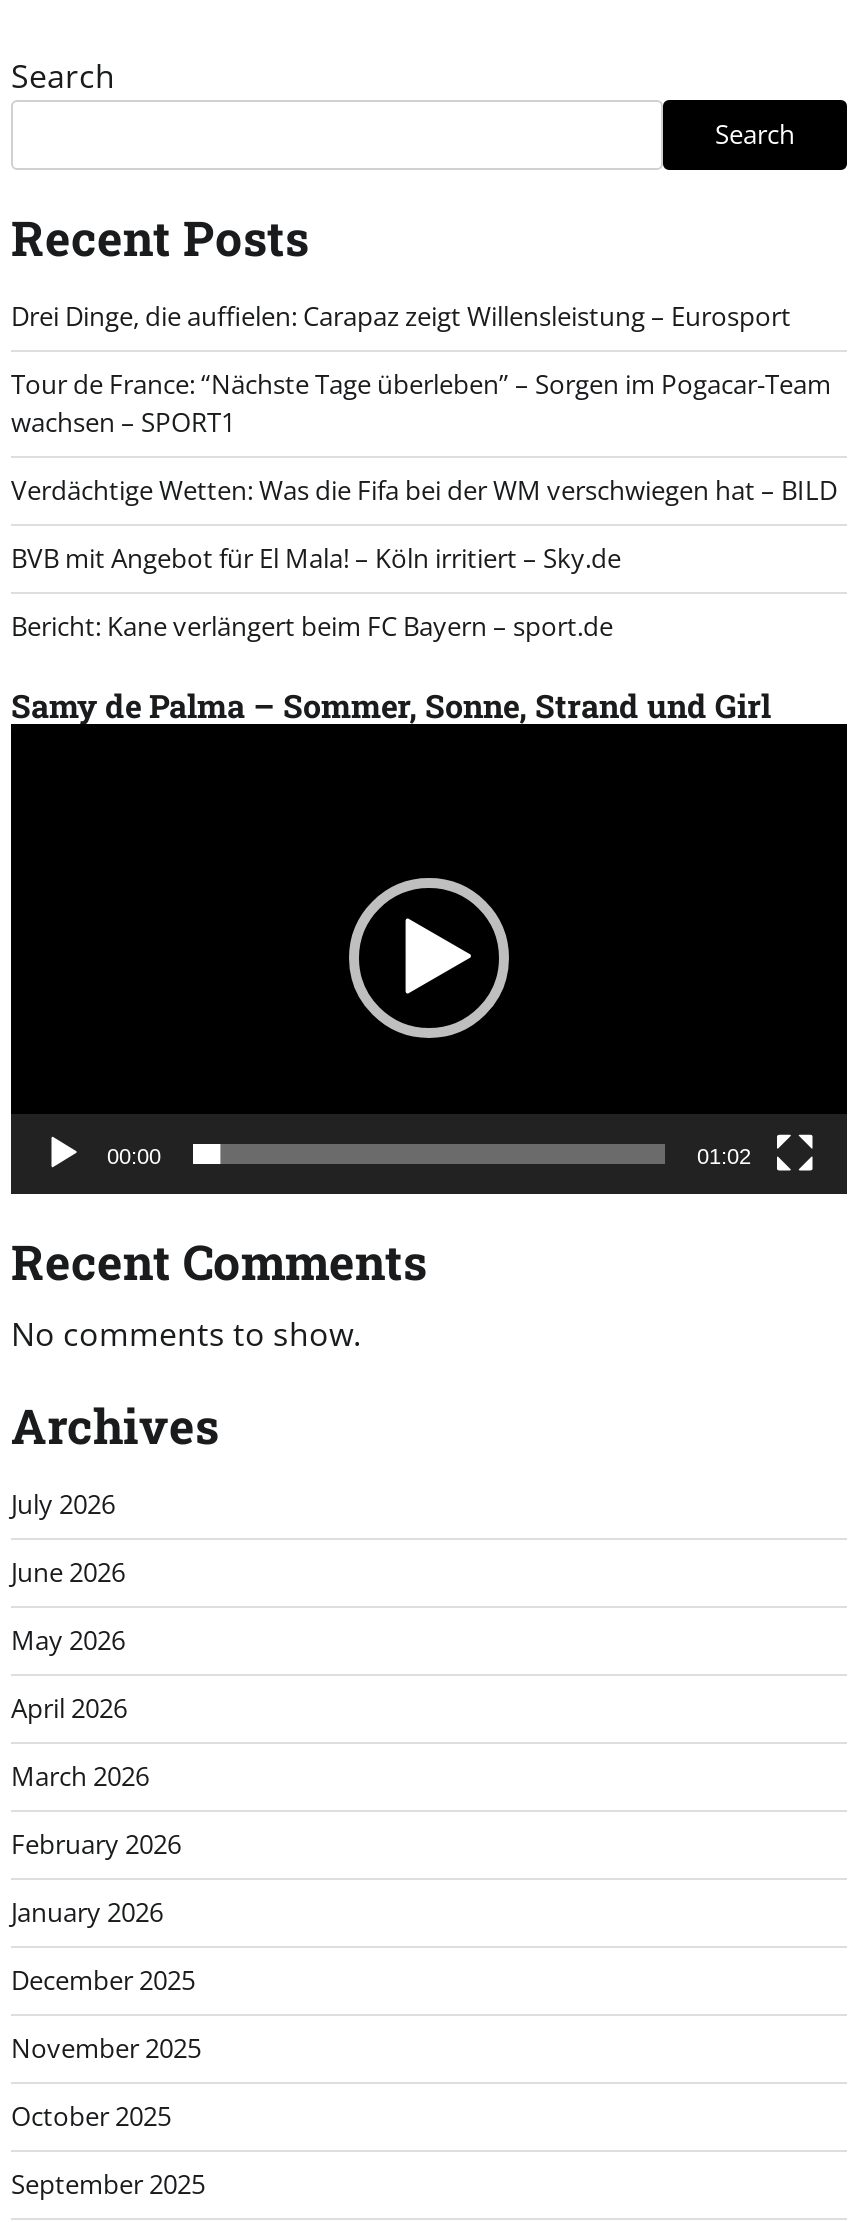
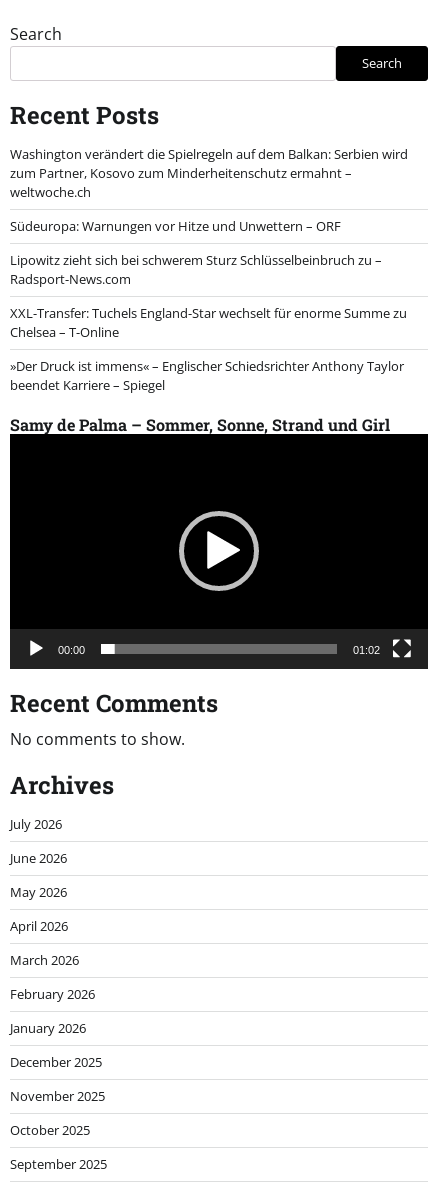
- Drei Dinge, die auffielen: Carapaz zeigt Willensleistung – Eurosport
+ Washington verändert die Spielregeln auf dem Balkan: Serbien wird
+ zum Partner, Kosovo zum Minderheitenschutz ermahnt –
+ weltwoche.ch

- Tour de France: “Nächste Tage überleben” – Sorgen im Pogacar-Team
- wachsen – SPORT1
+ Südeuropa: Warnungen vor Hitze und Unwettern – ORF

- Verdächtige Wetten: Was die Fifa bei der WM verschwiegen hat – BILD
+ Lipowitz zieht sich bei schwerem Sturz Schlüsselbeinbruch zu –
+ Radsport-News.com

- BVB mit Angebot für El Mala! – Köln irritiert – Sky.de
+ XXL-Transfer: Tuchels England-Star wechselt für enorme Summe zu
+ Chelsea – T-Online

- Bericht: Kane verlängert beim FC Bayern – sport.de
+ »Der Druck ist immens« – Englischer Schiedsrichter Anthony Taylor
+ beendet Karriere – Spiegel
